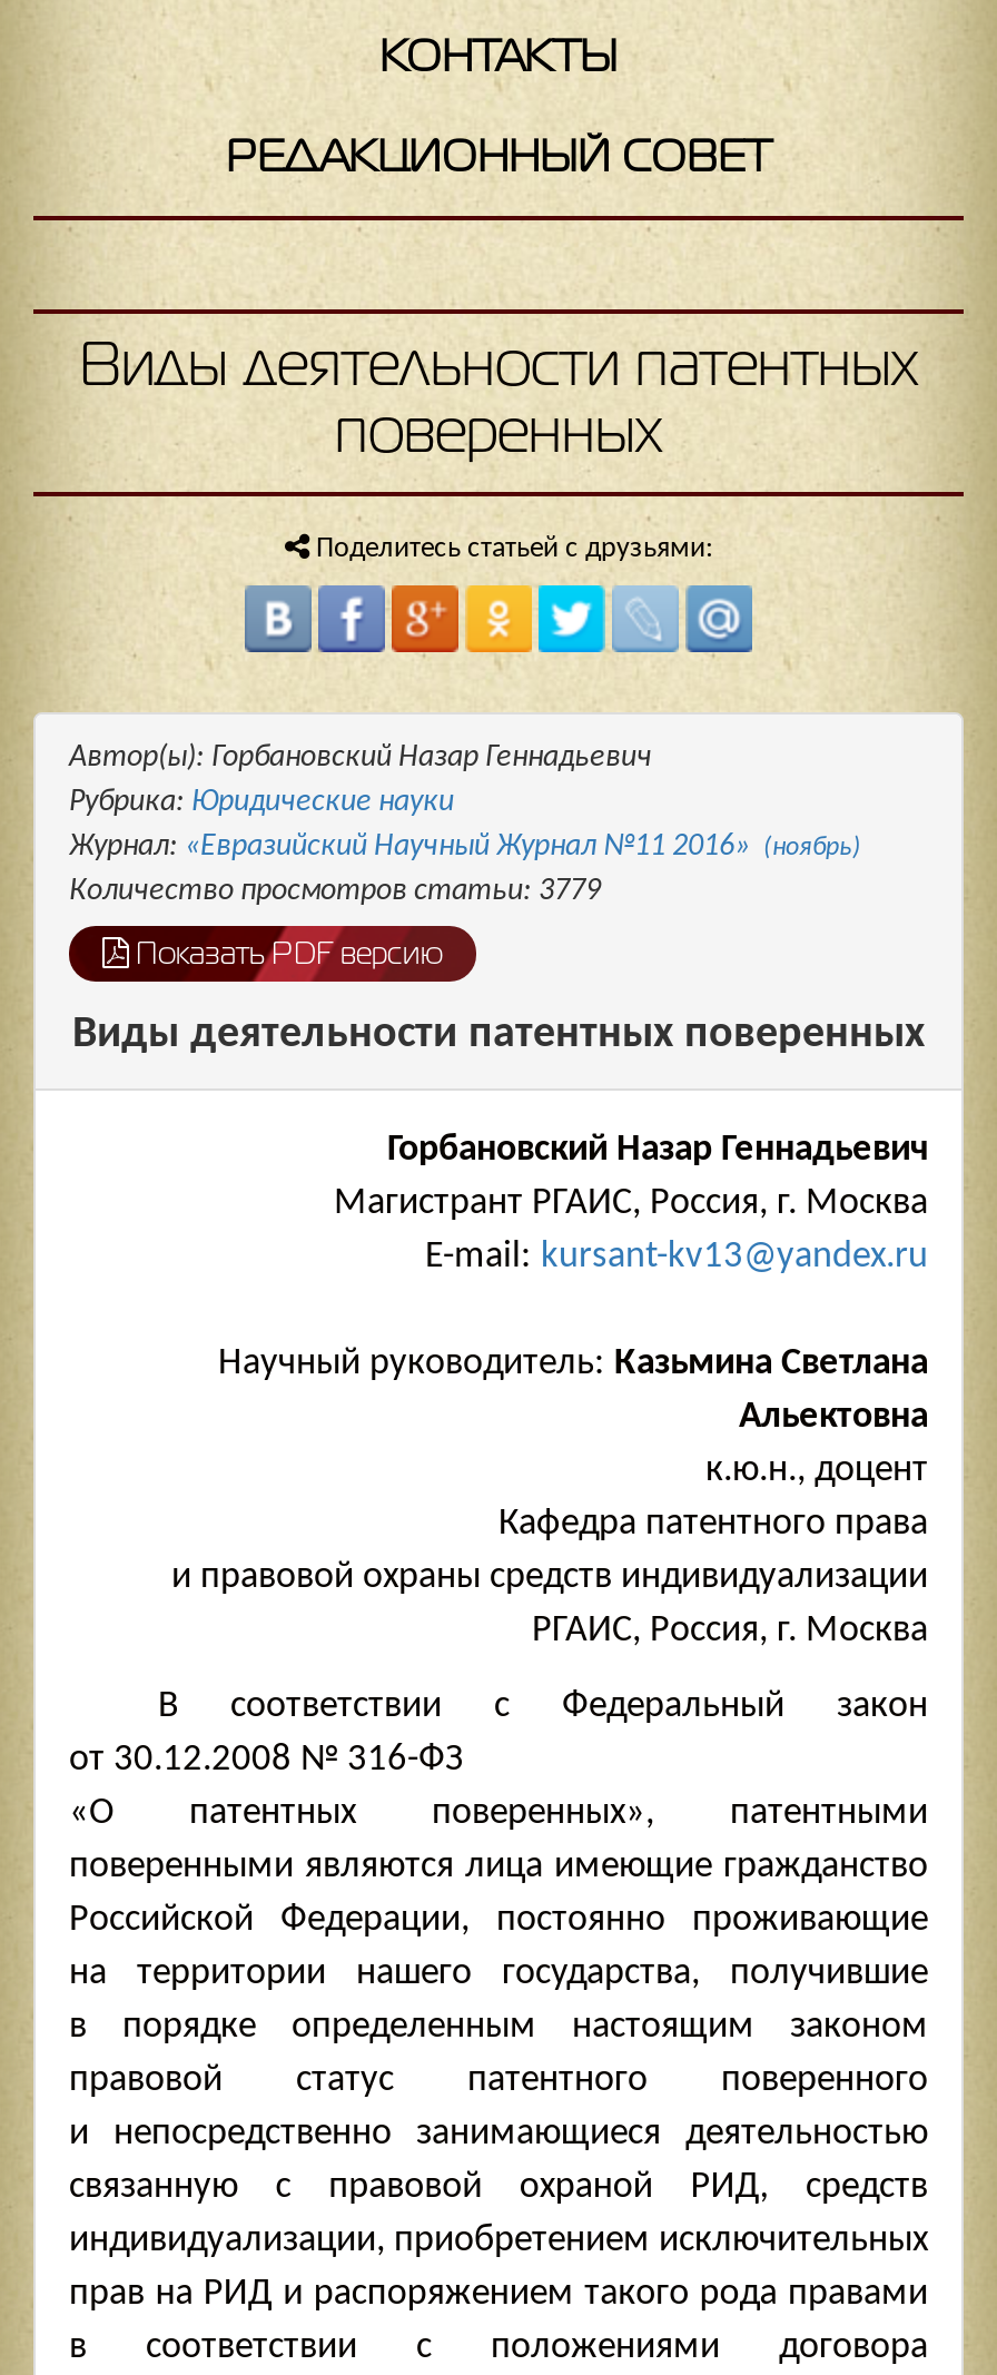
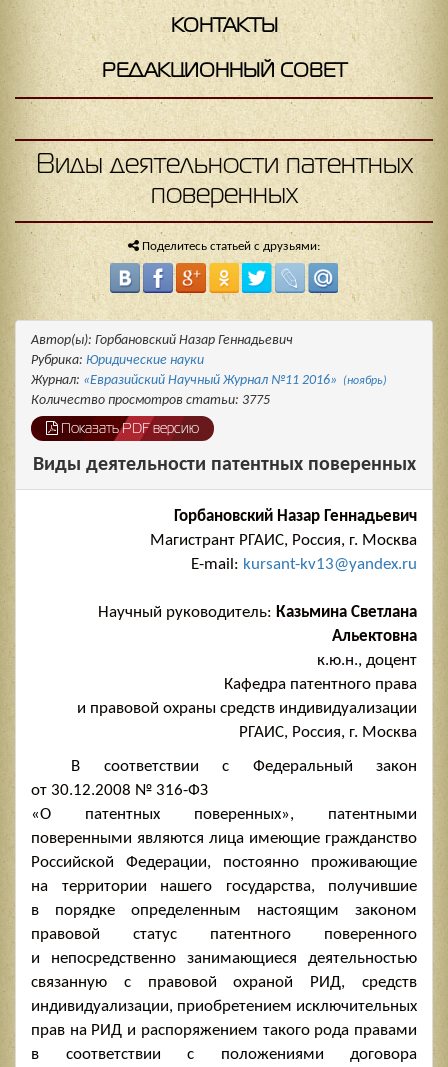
- Количество просмотров статьи: 3779
+ Количество просмотров статьи: 3775
